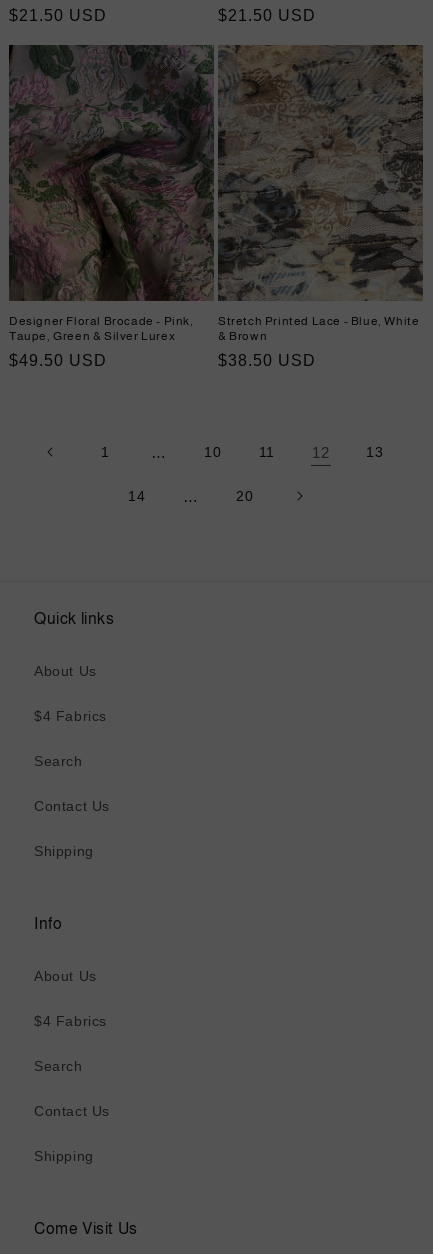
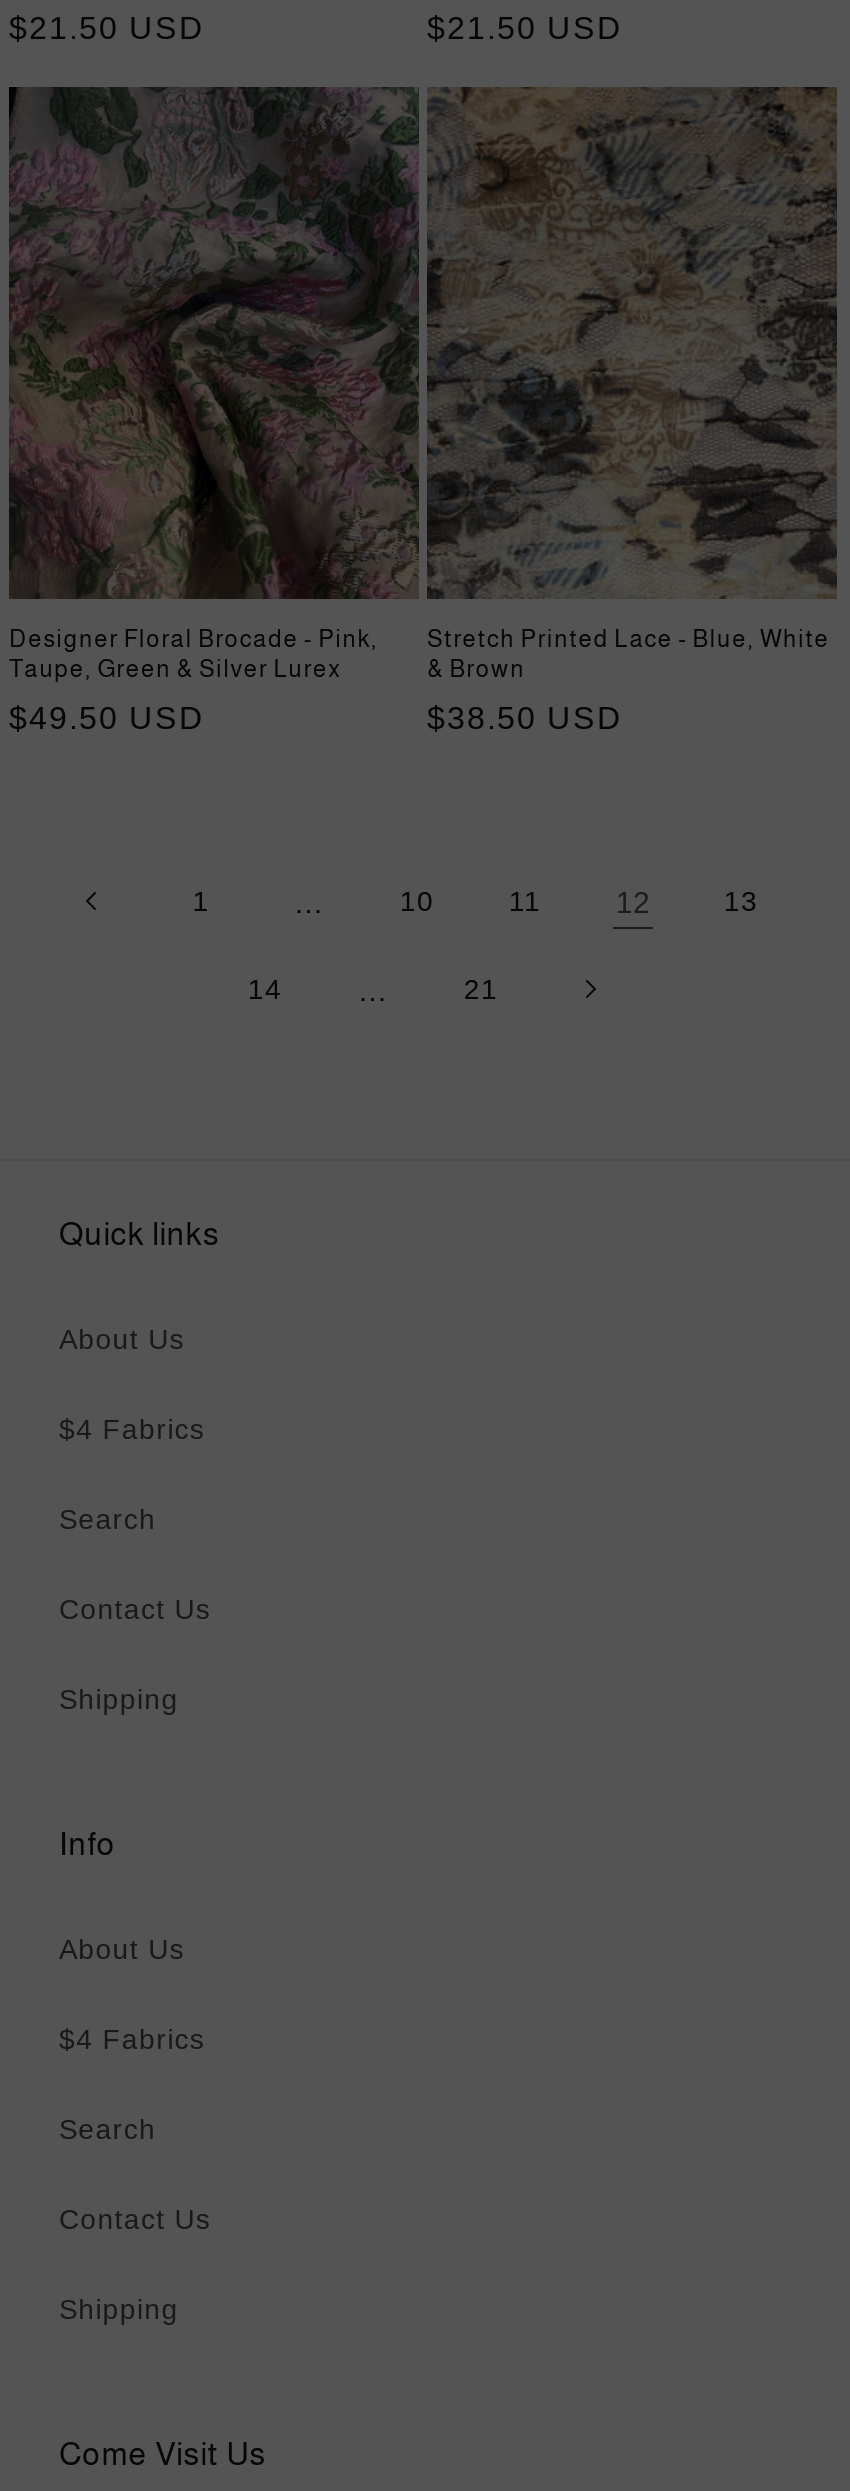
- 20
+ 21
